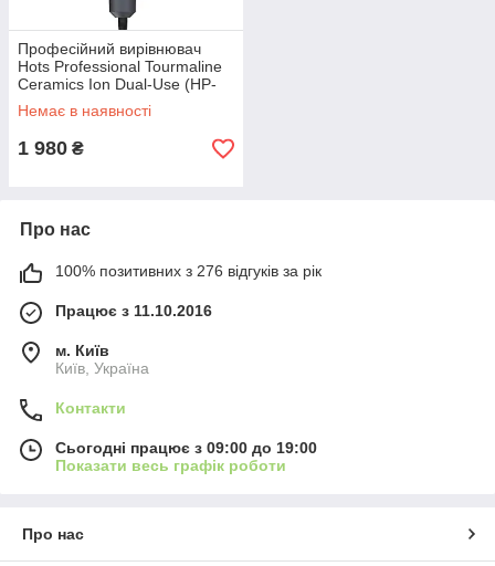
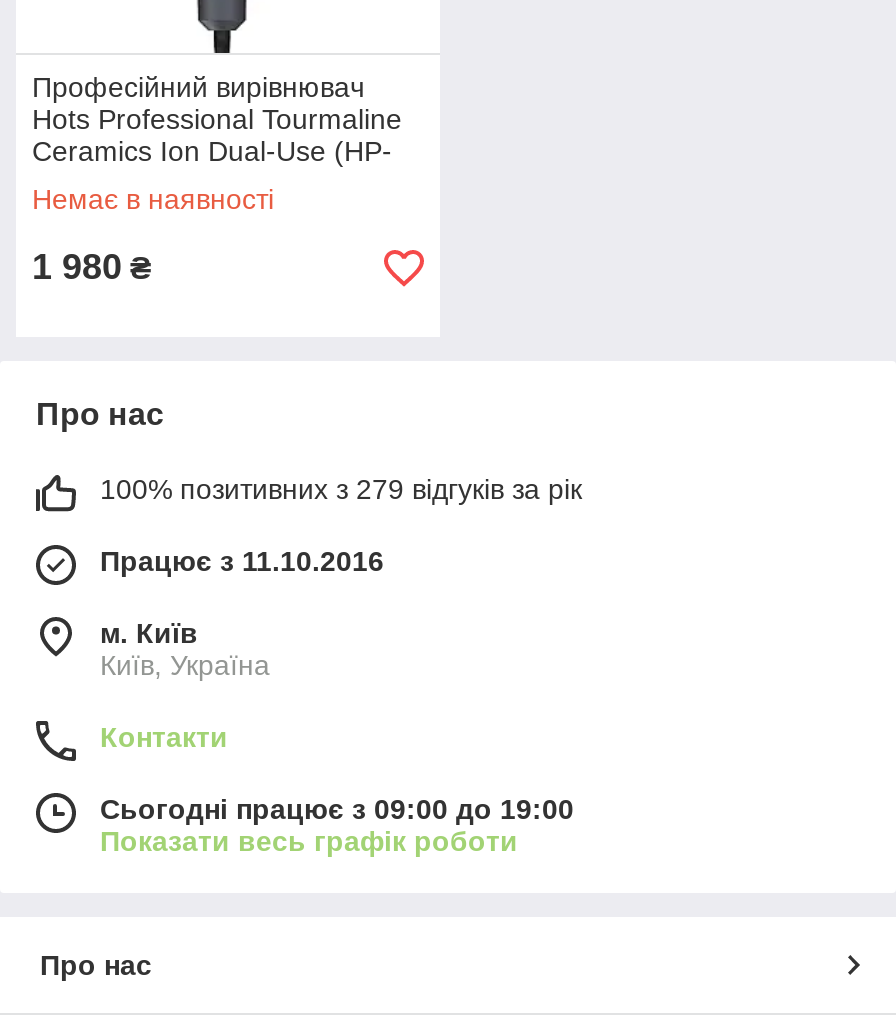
- 100% позитивних з 276 відгуків за рік
+ 100% позитивних з 279 відгуків за рік
